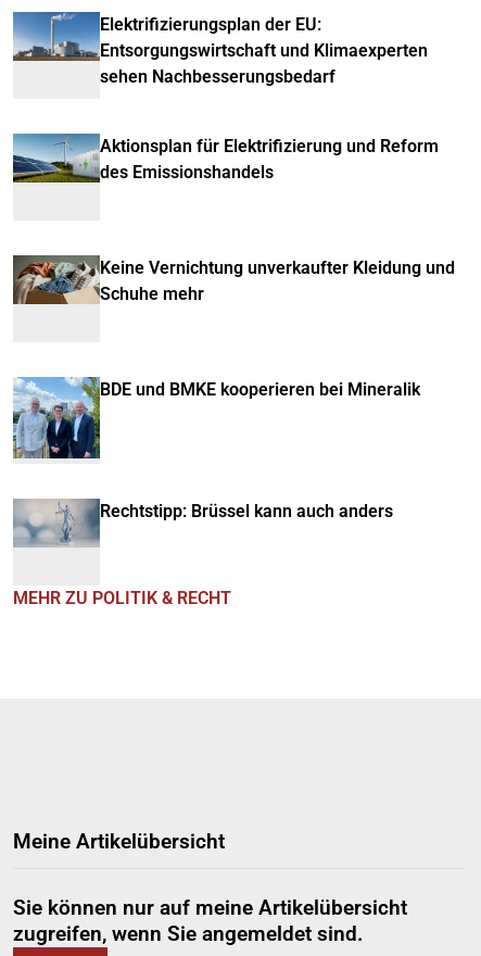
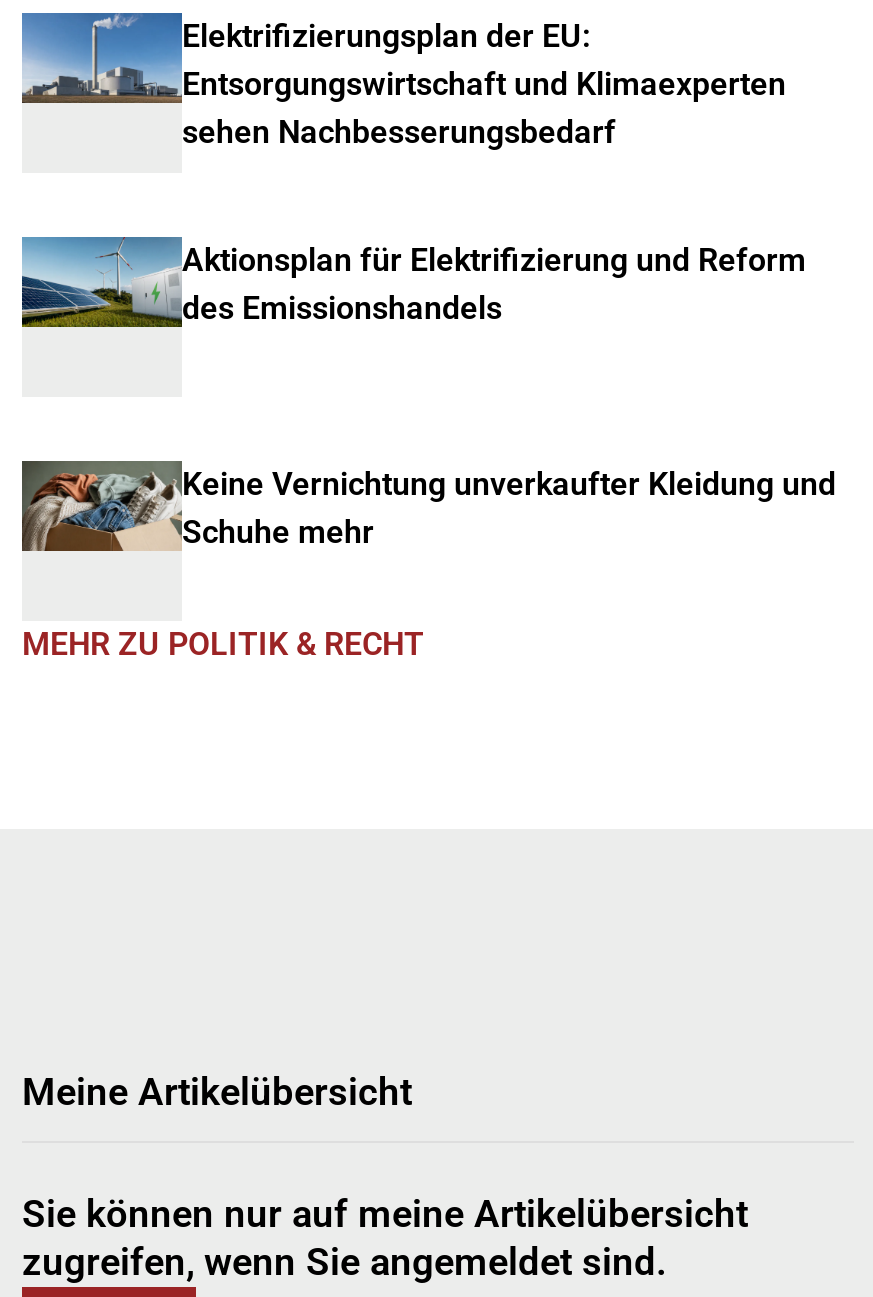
- [image]
- BDE und BMKE kooperieren bei Mineralik

- [image]
- Rechtstipp: Brüssel kann auch anders
